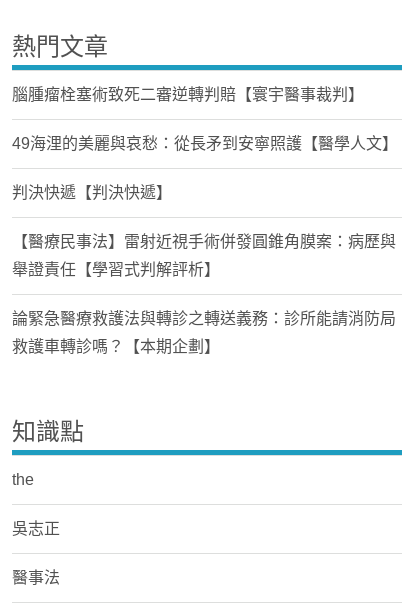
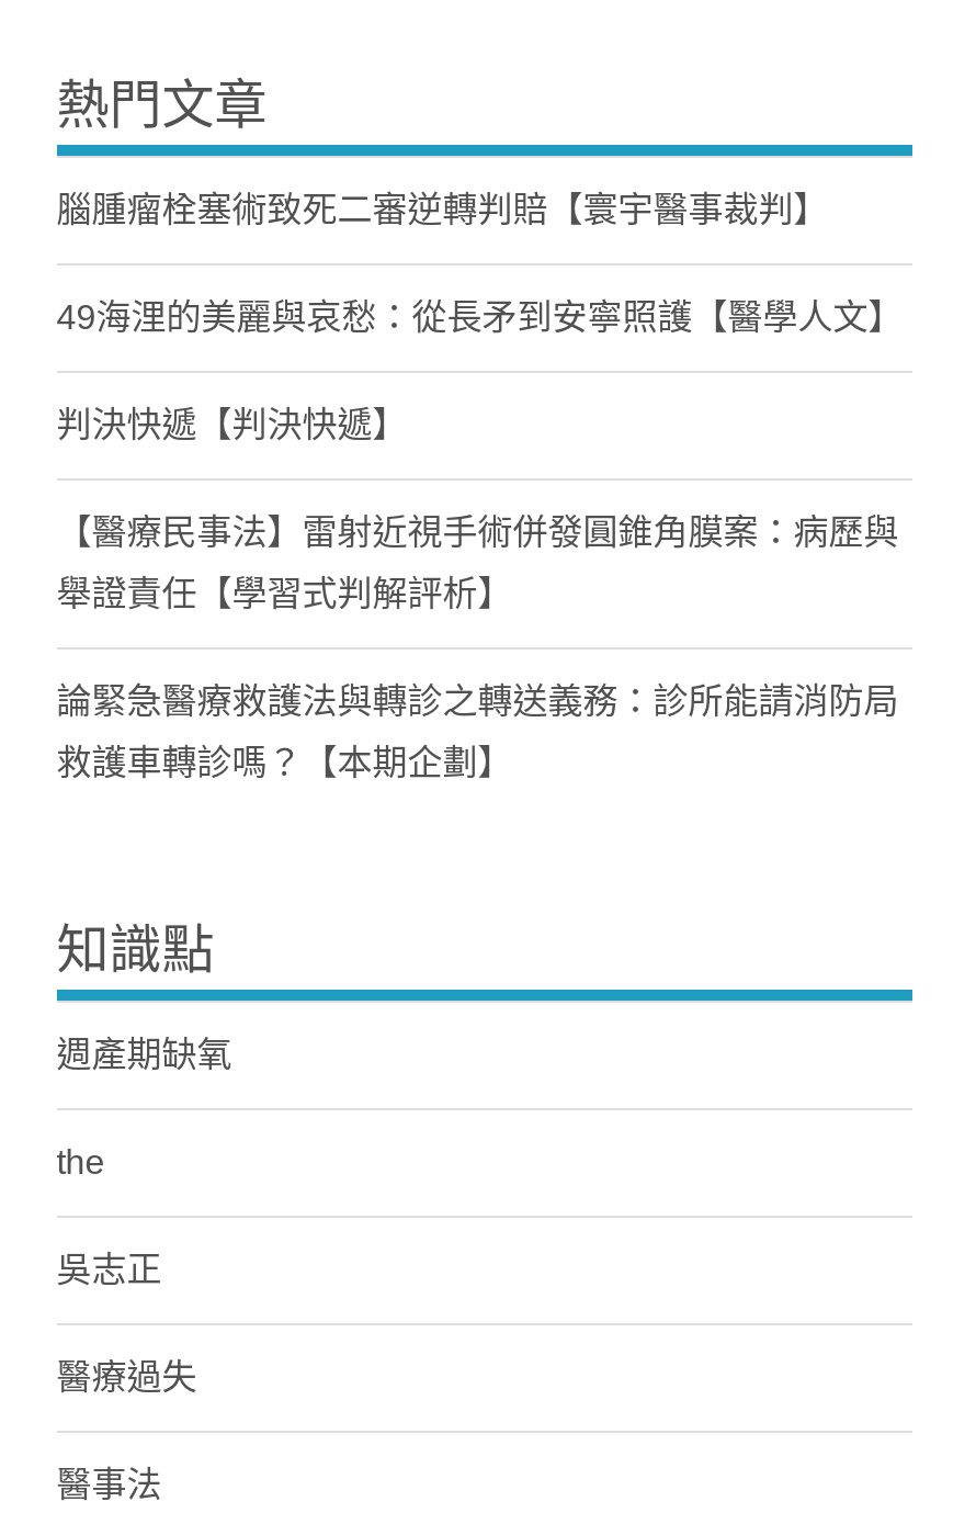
+ 週產期缺氧

+ 醫療過失
